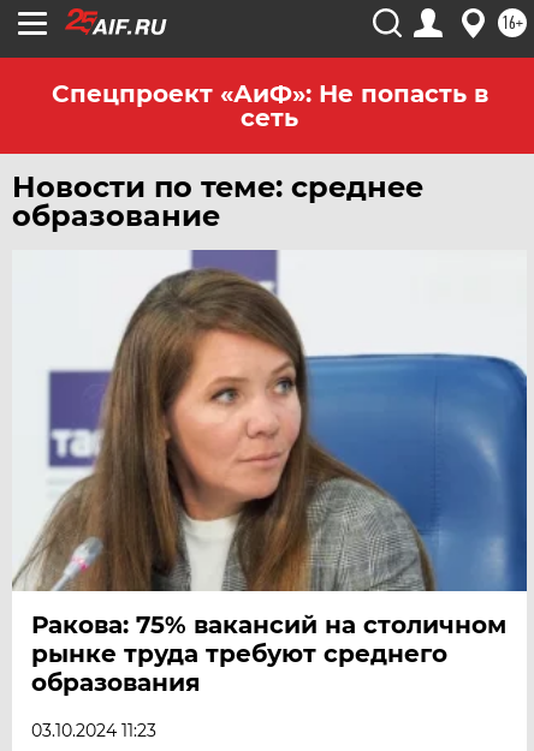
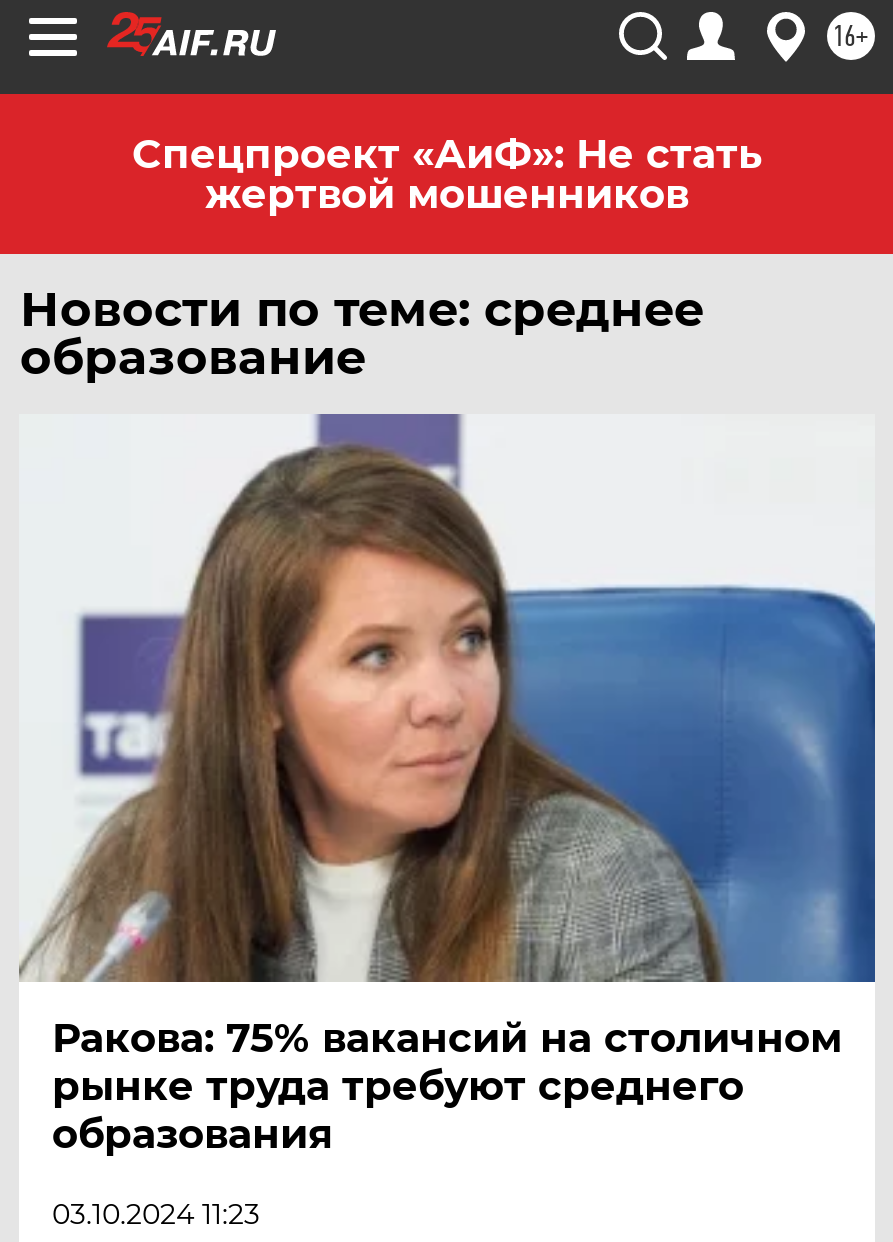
- Спецпроект «АиФ»: Не попасть в
- сеть
+ Спецпроект «АиФ»: Не стать
+ жертвой мошенников
